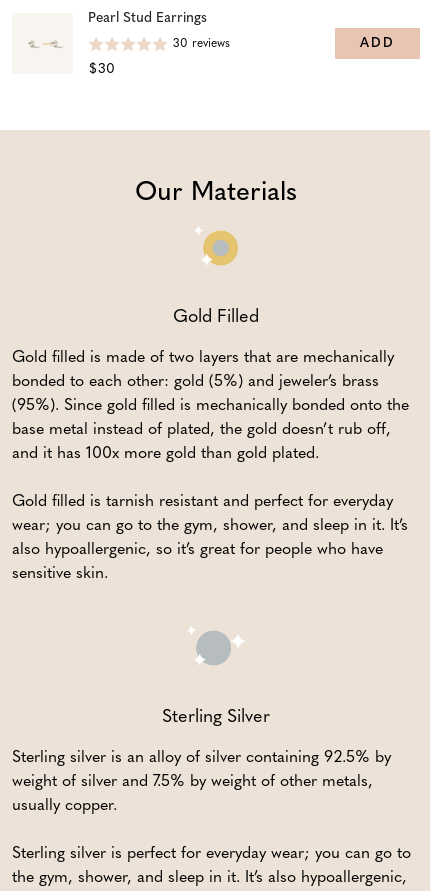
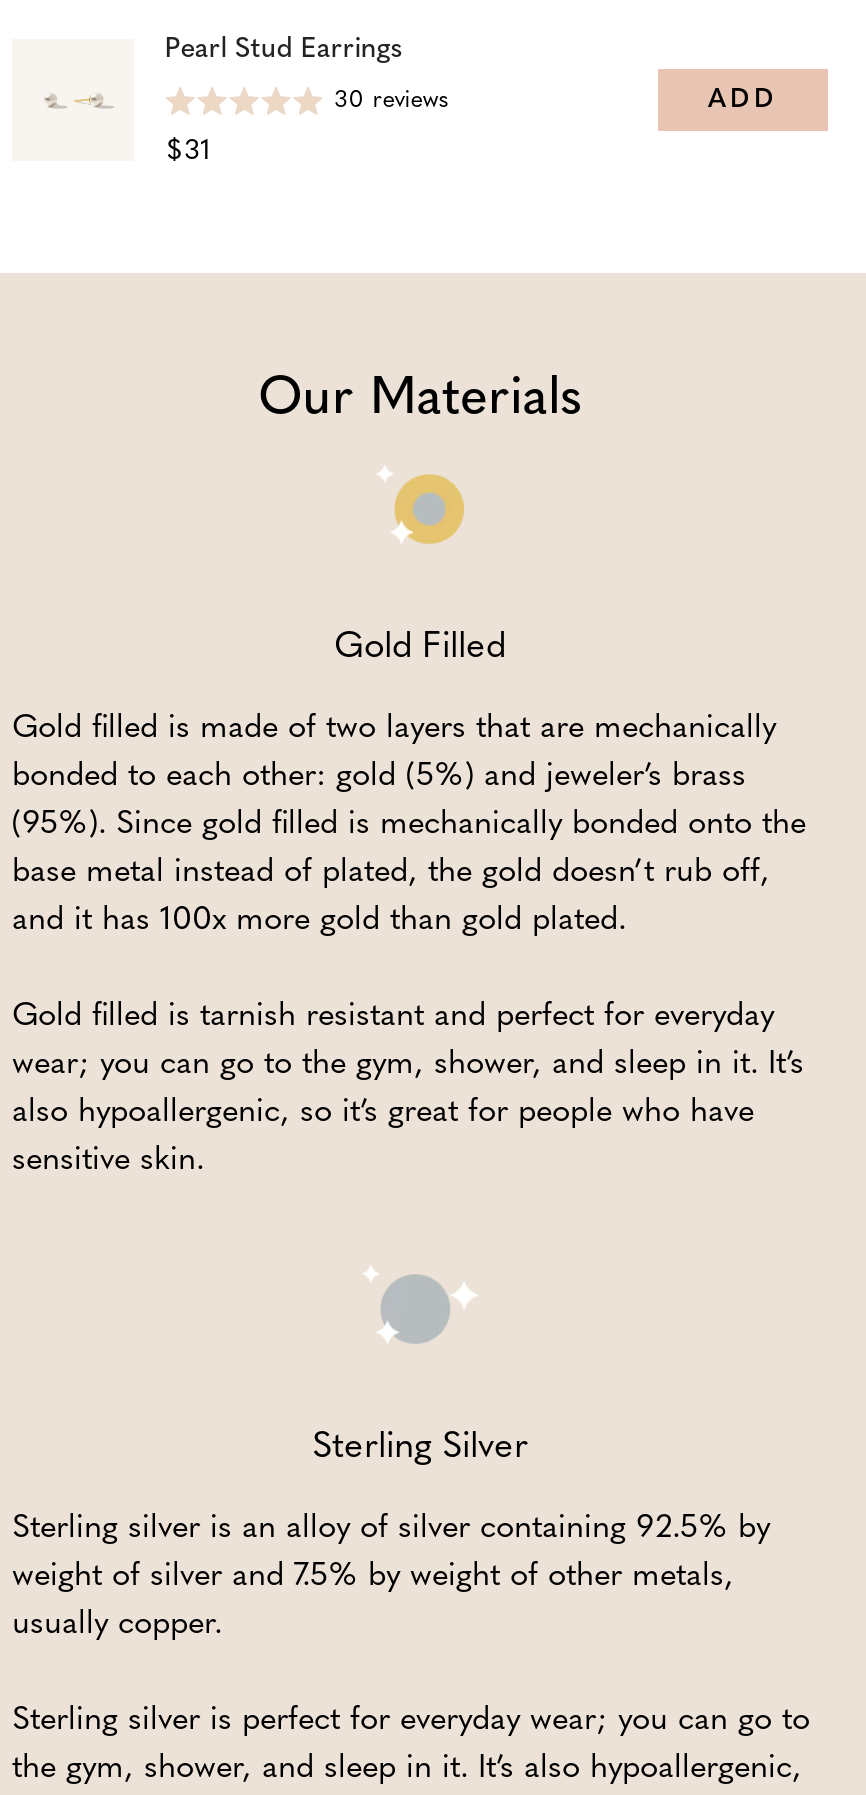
- $30
+ $31
